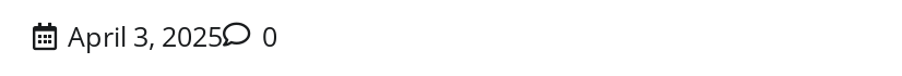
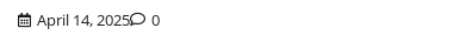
- April 3, 2025 0
+ April 14, 2025 0
